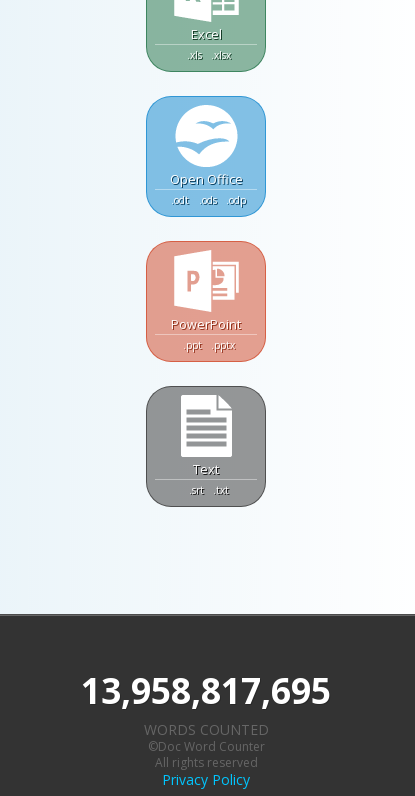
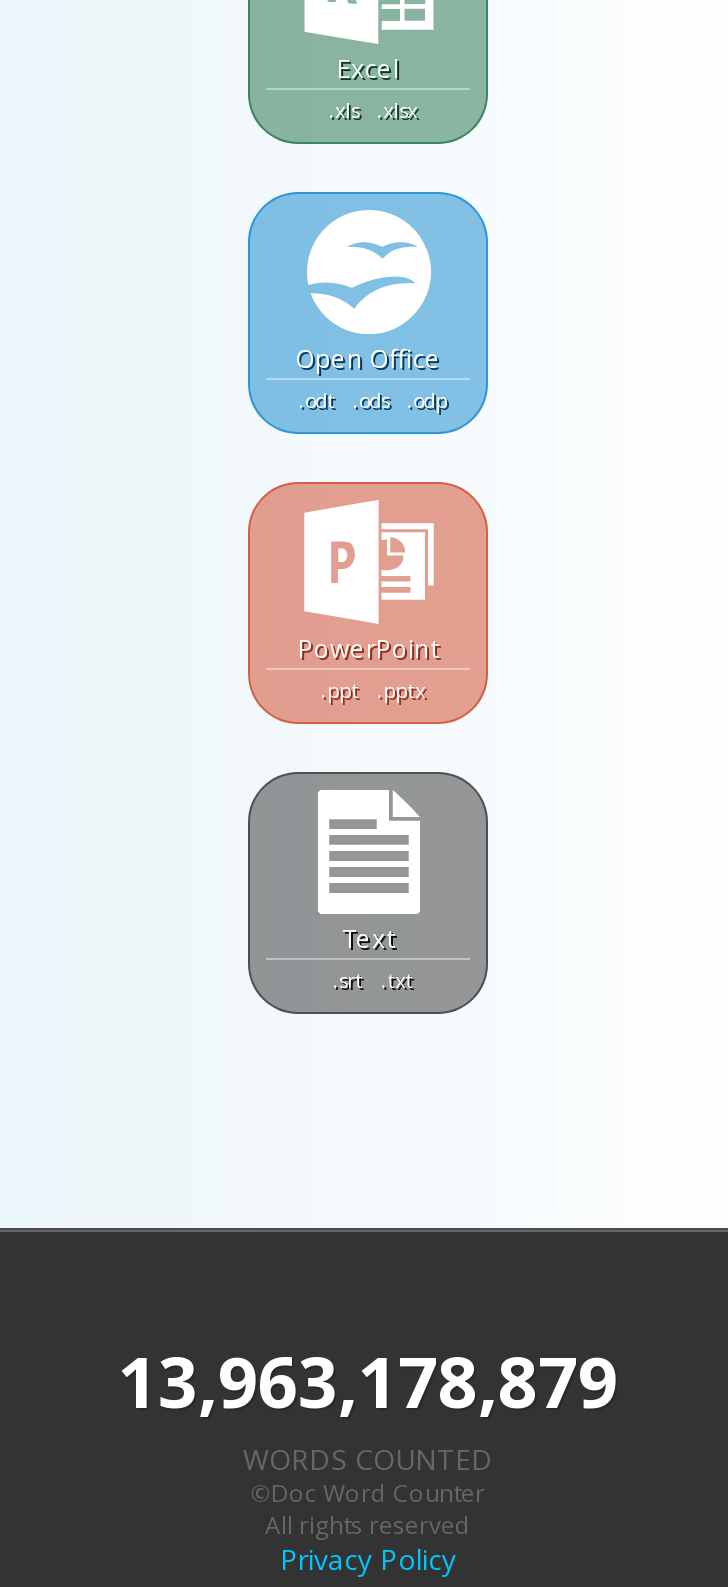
- 13,958,817,695
+ 13,963,178,879
